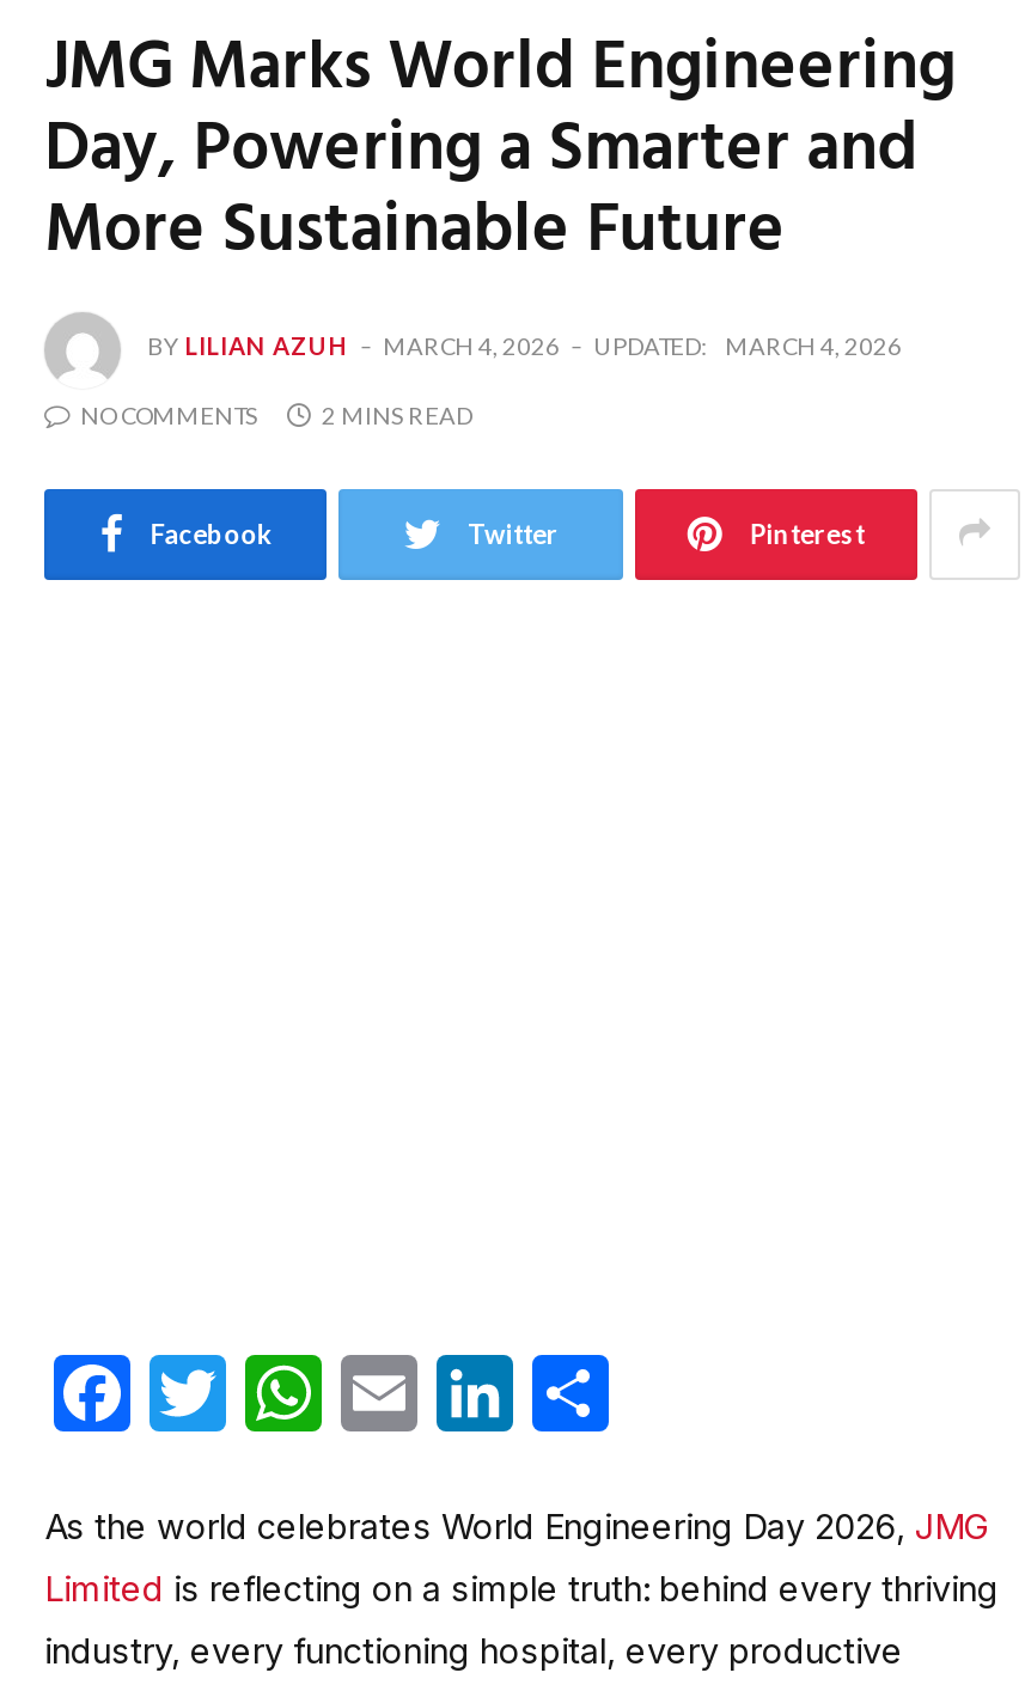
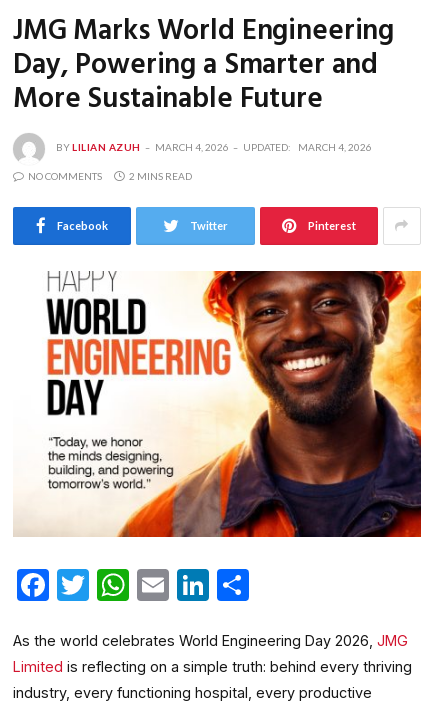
+ [image]
